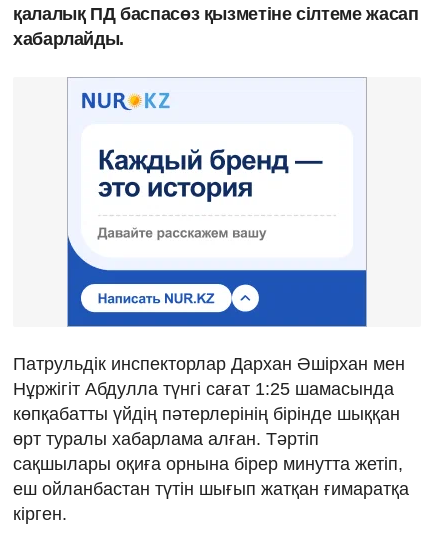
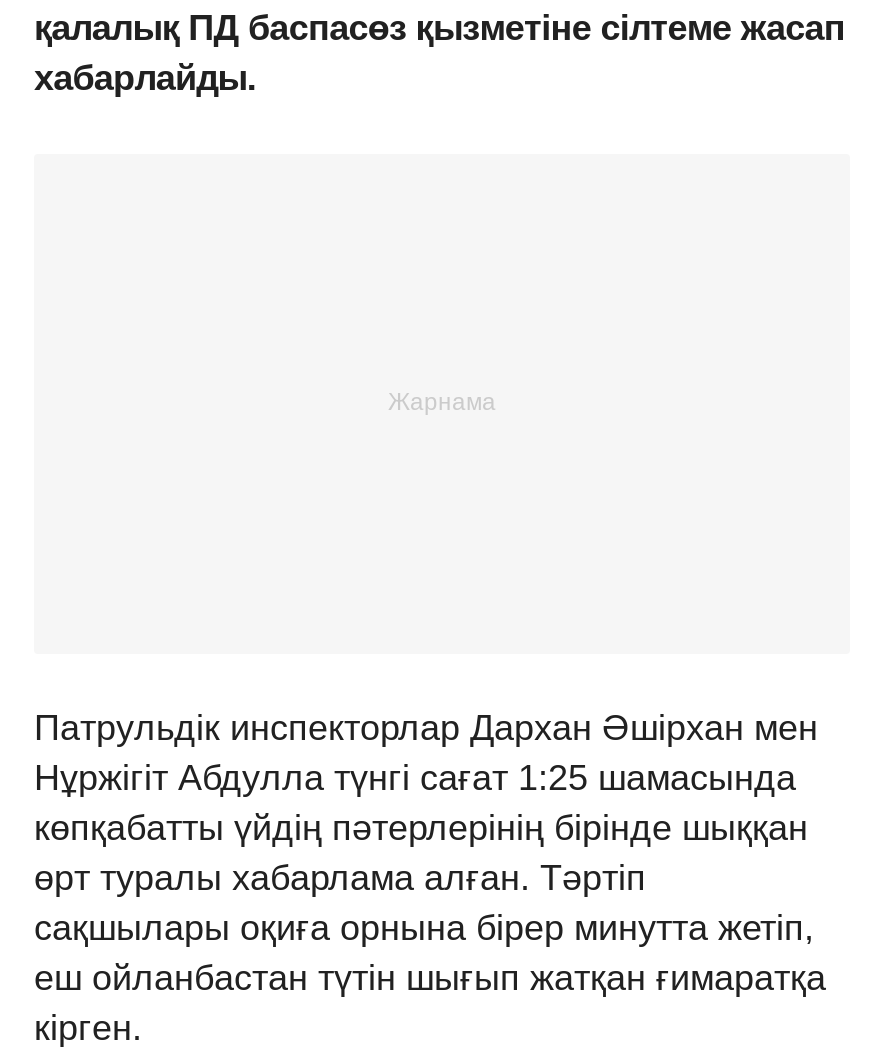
- [image]
